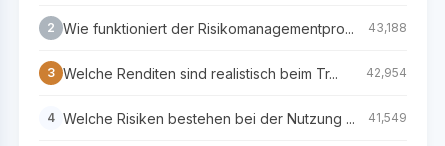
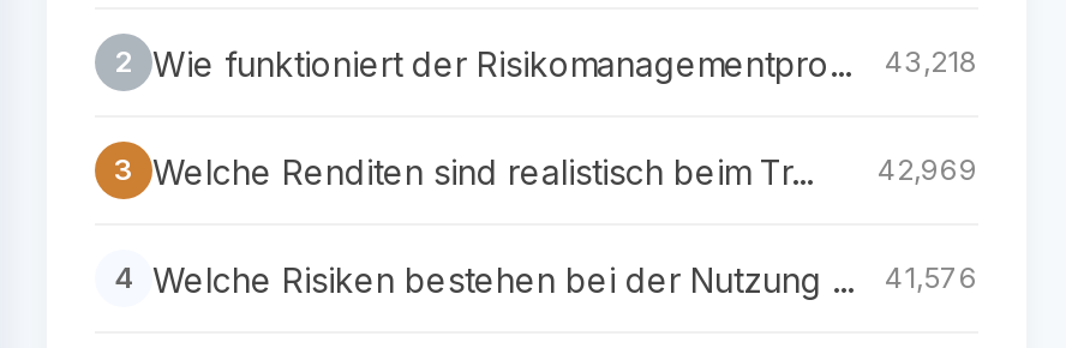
- 2 Wie funktioniert der Risikomanagementpro... 43,188
+ 2 Wie funktioniert der Risikomanagementpro... 43,218

- 42,954
+ 42,969

- 4 Welche Risiken bestehen bei der Nutzung ... 41,549
+ 4 Welche Risiken bestehen bei der Nutzung ... 41,576
